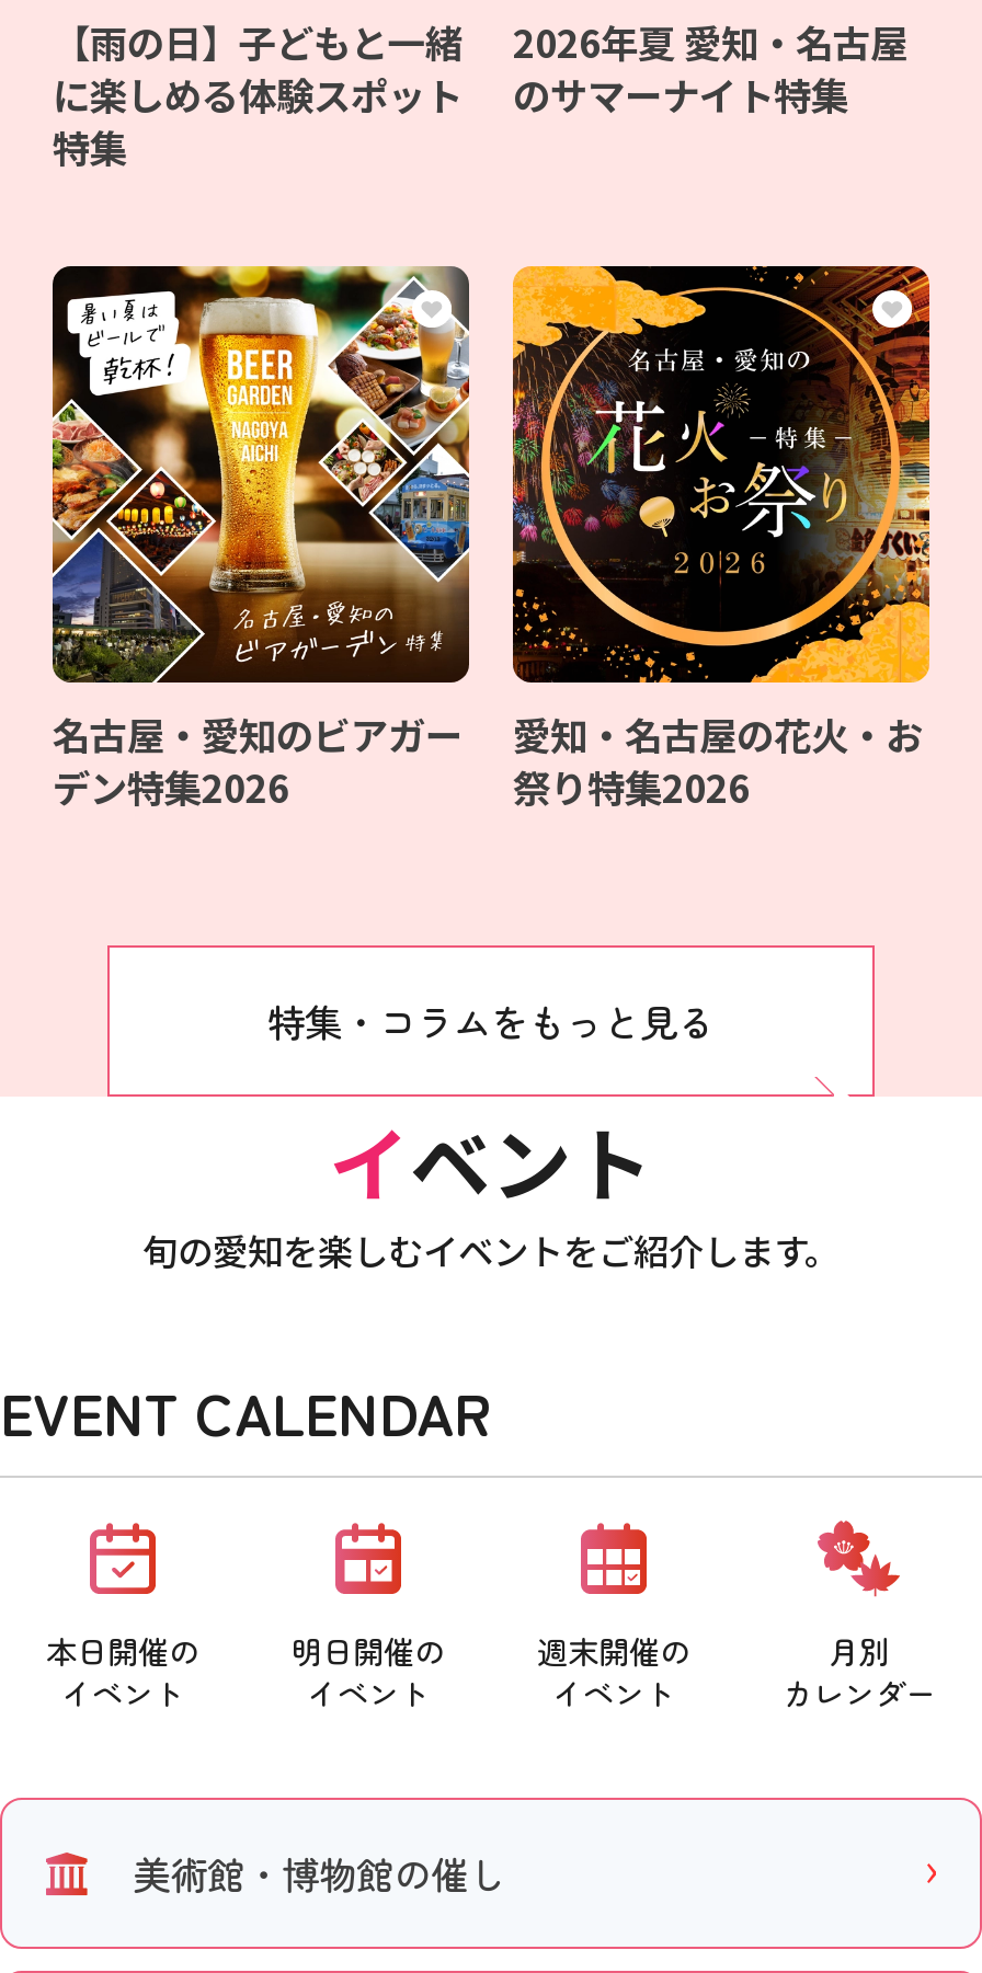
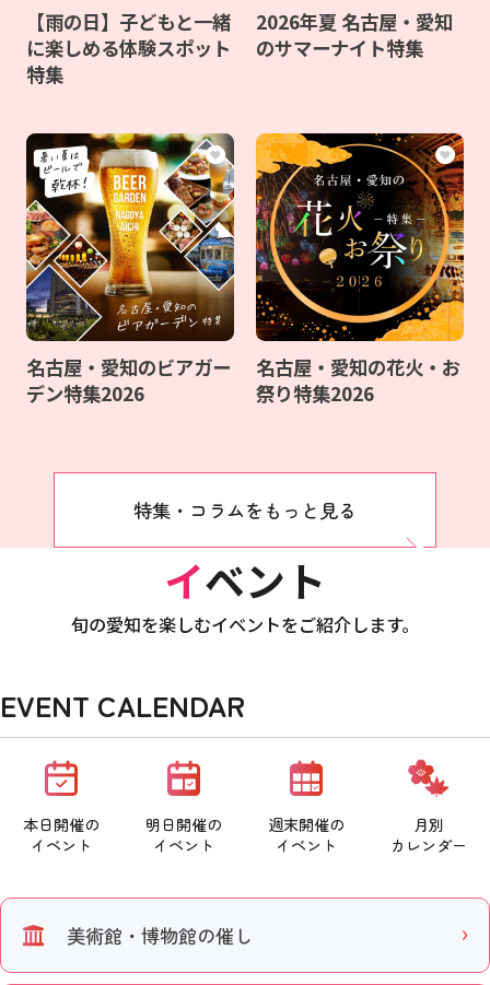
- 2026年夏 愛知・名古屋
+ 2026年夏 名古屋・愛知

- 愛知・名古屋の花火・お
+ 名古屋・愛知の花火・お
